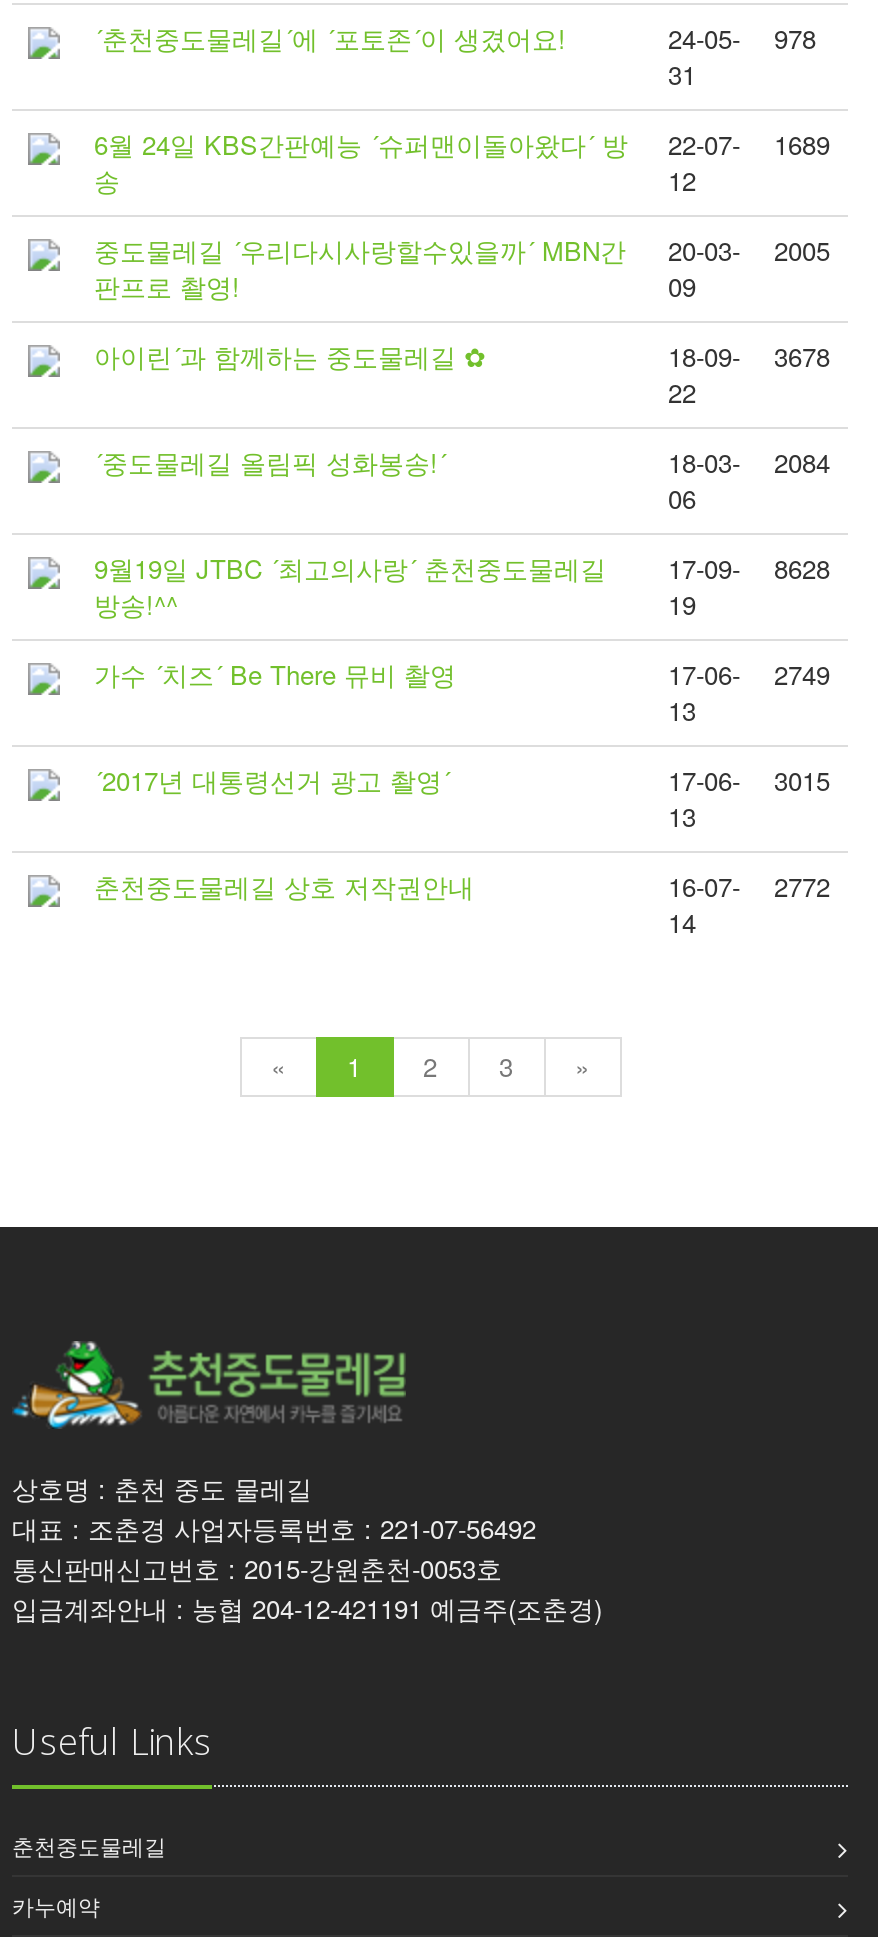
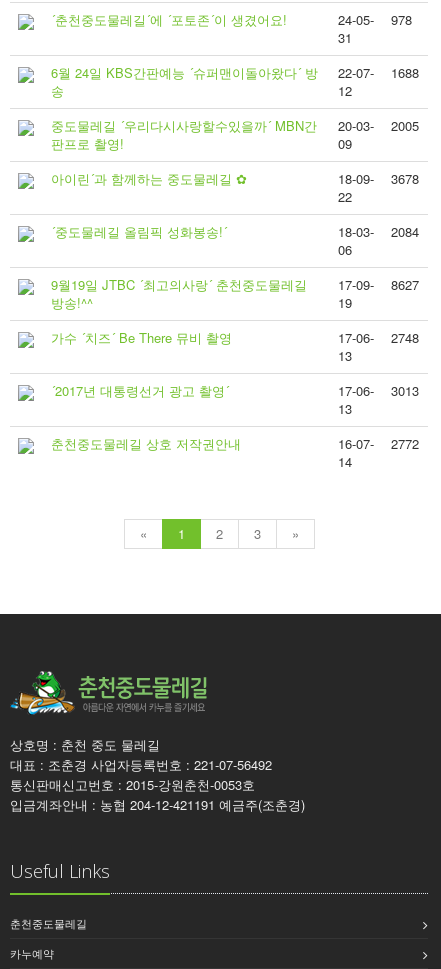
- 1689
+ 1688

- 9월19일 JTBC ´최고의사랑´ 춘천중도물레길 17-09- 8628
+ 9월19일 JTBC ´최고의사랑´ 춘천중도물레길 17-09- 8627

- 17-06- 2749
+ 17-06- 2748

- 17-06- 3015
+ 17-06- 3013
